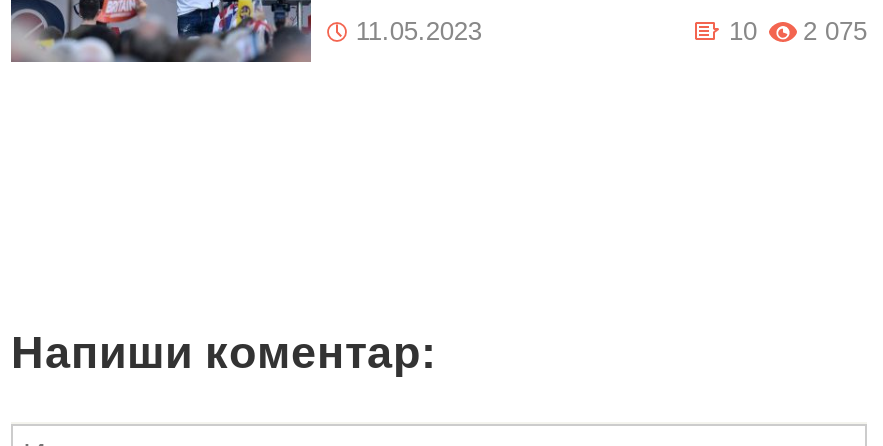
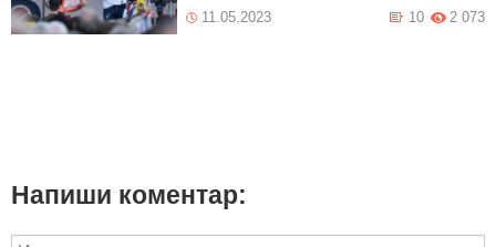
- 10 2 075
+ 10 2 073
